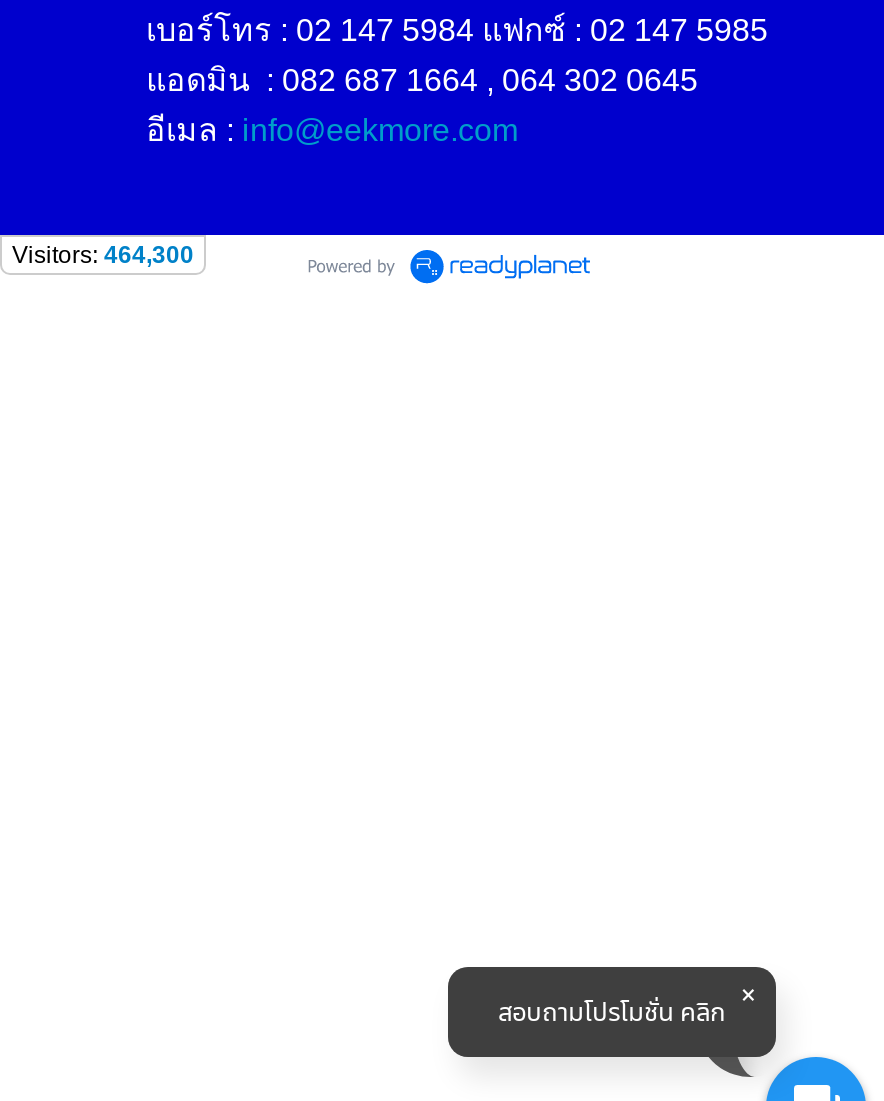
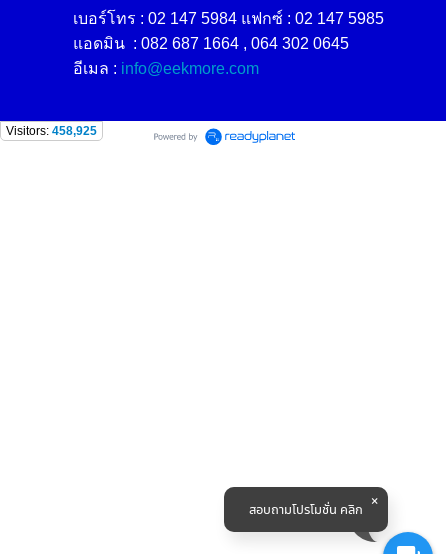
- Visitors: 464,300
+ Visitors: 458,925
